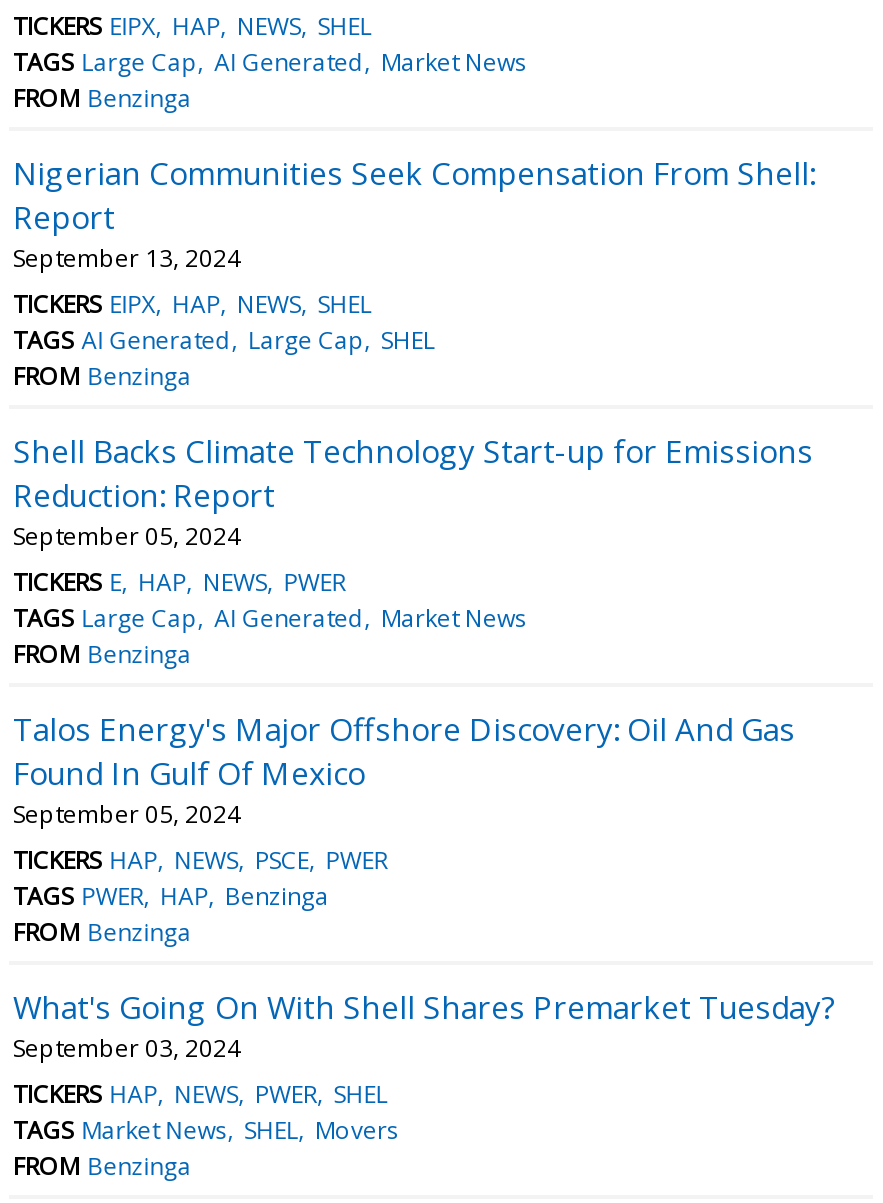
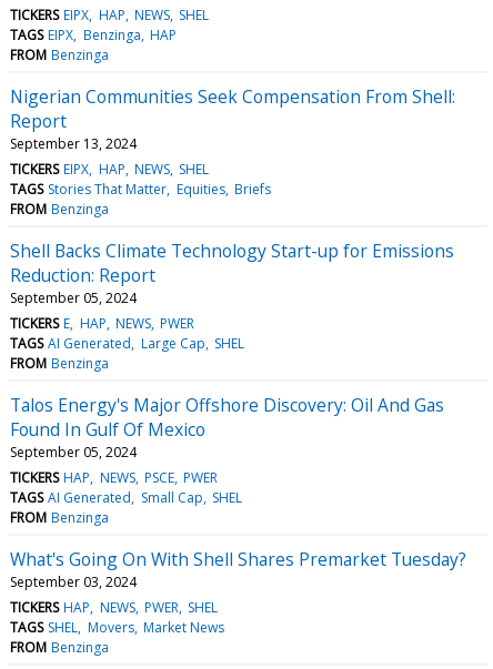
- TAGS Large Cap AI Generated Market News
+ TAGS EIPX Benzinga HAP

moved down: TAGS AI Generated Large Cap SHEL

+ TAGS Stories That Matter Equities Briefs

- TAGS Large Cap AI Generated Market News

- TAGS PWER HAP Benzinga
+ TAGS AI Generated Small Cap SHEL

- TAGS Market News SHEL Movers
+ TAGS SHEL Movers Market News
